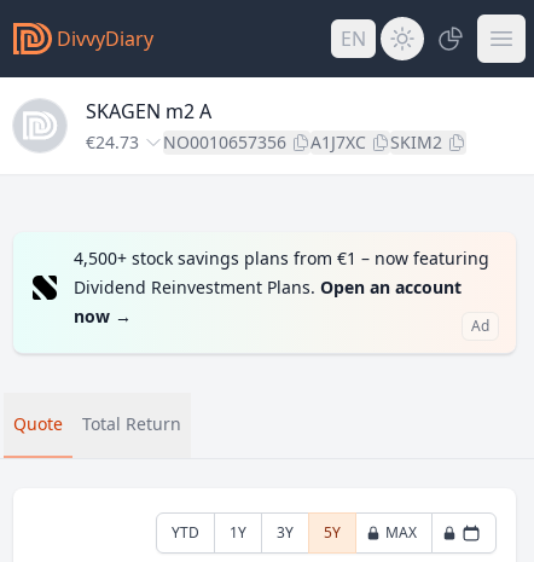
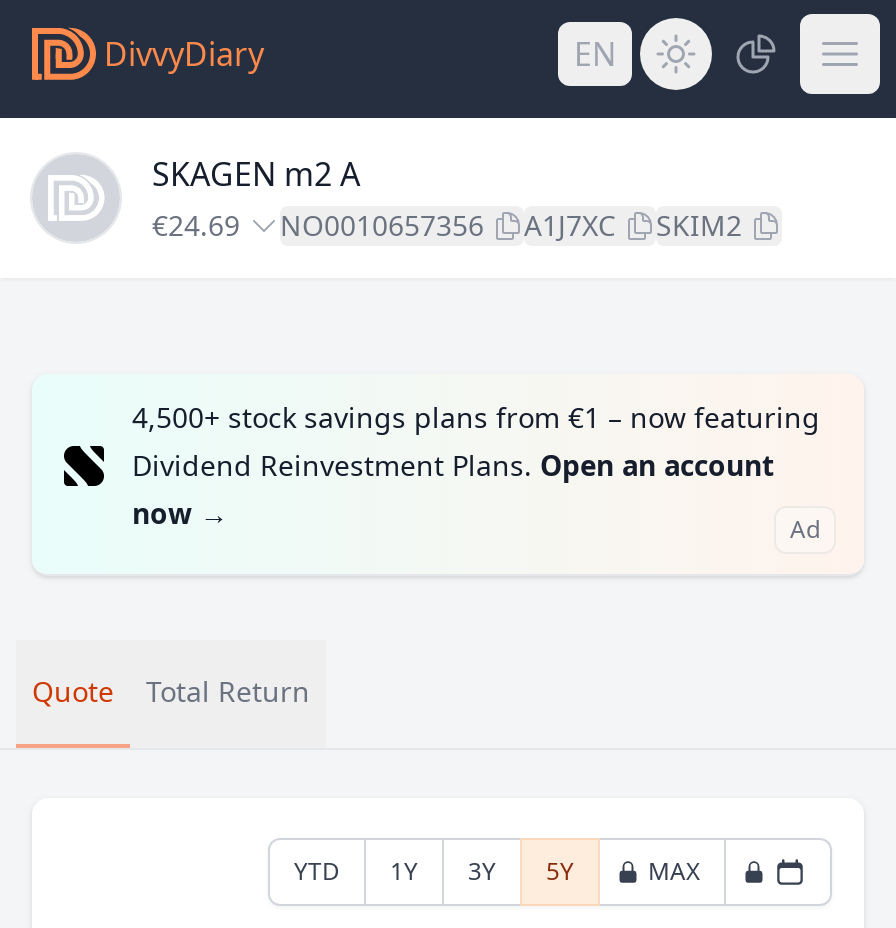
- €24.73 NO0010657356 A1J7XC SKIM2
+ €24.69 NO0010657356 A1J7XC SKIM2
